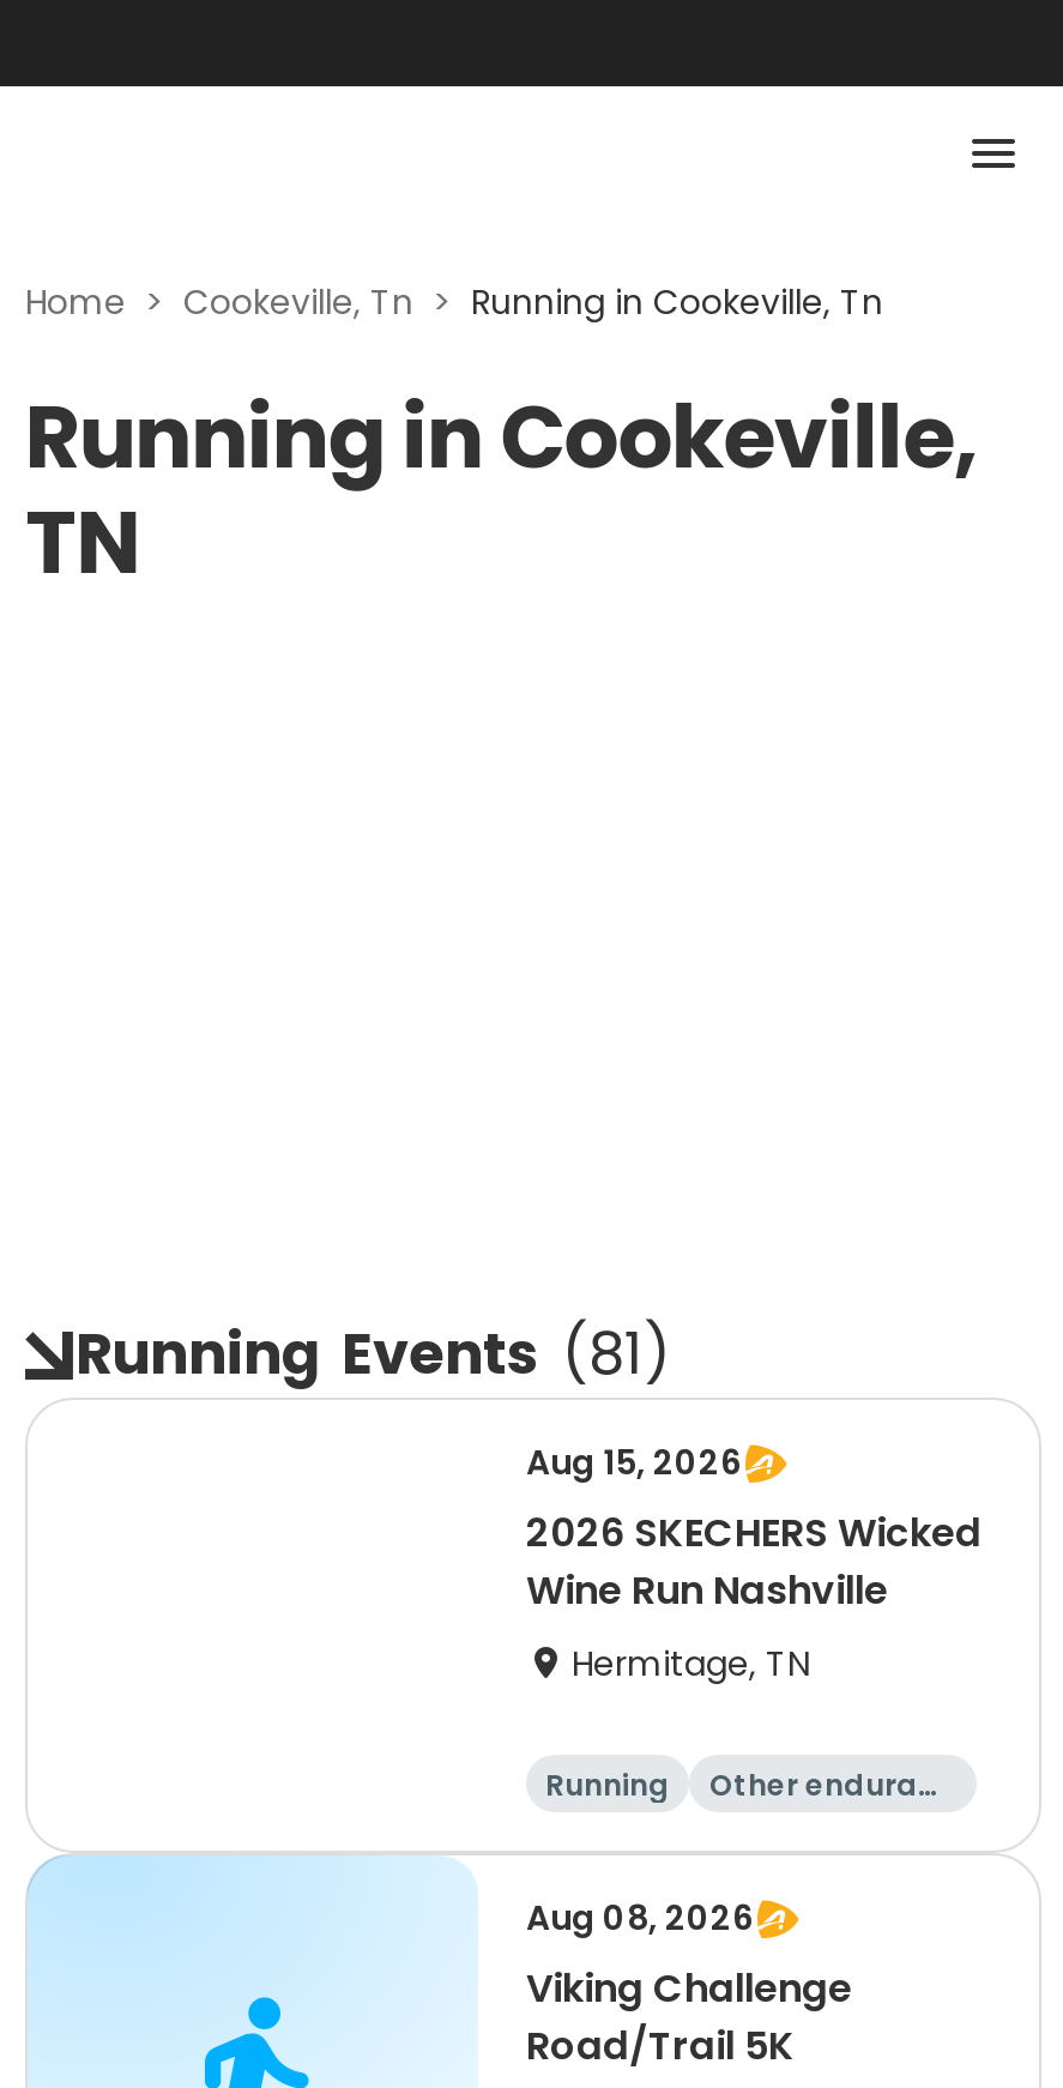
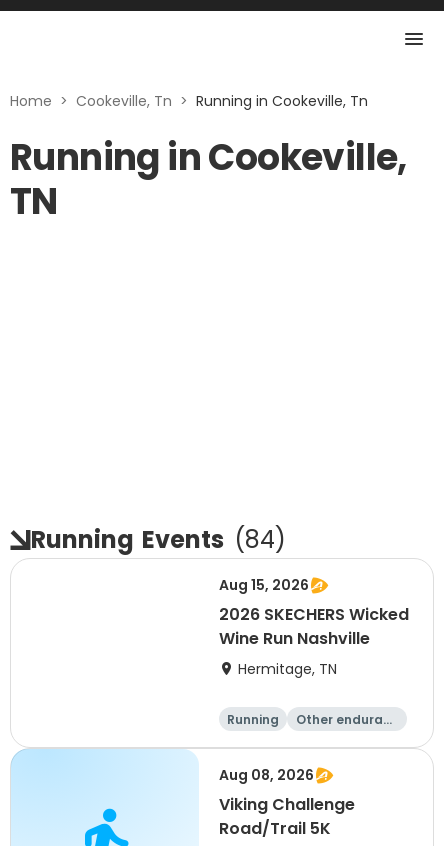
- Running Events (81)
+ Running Events (84)
